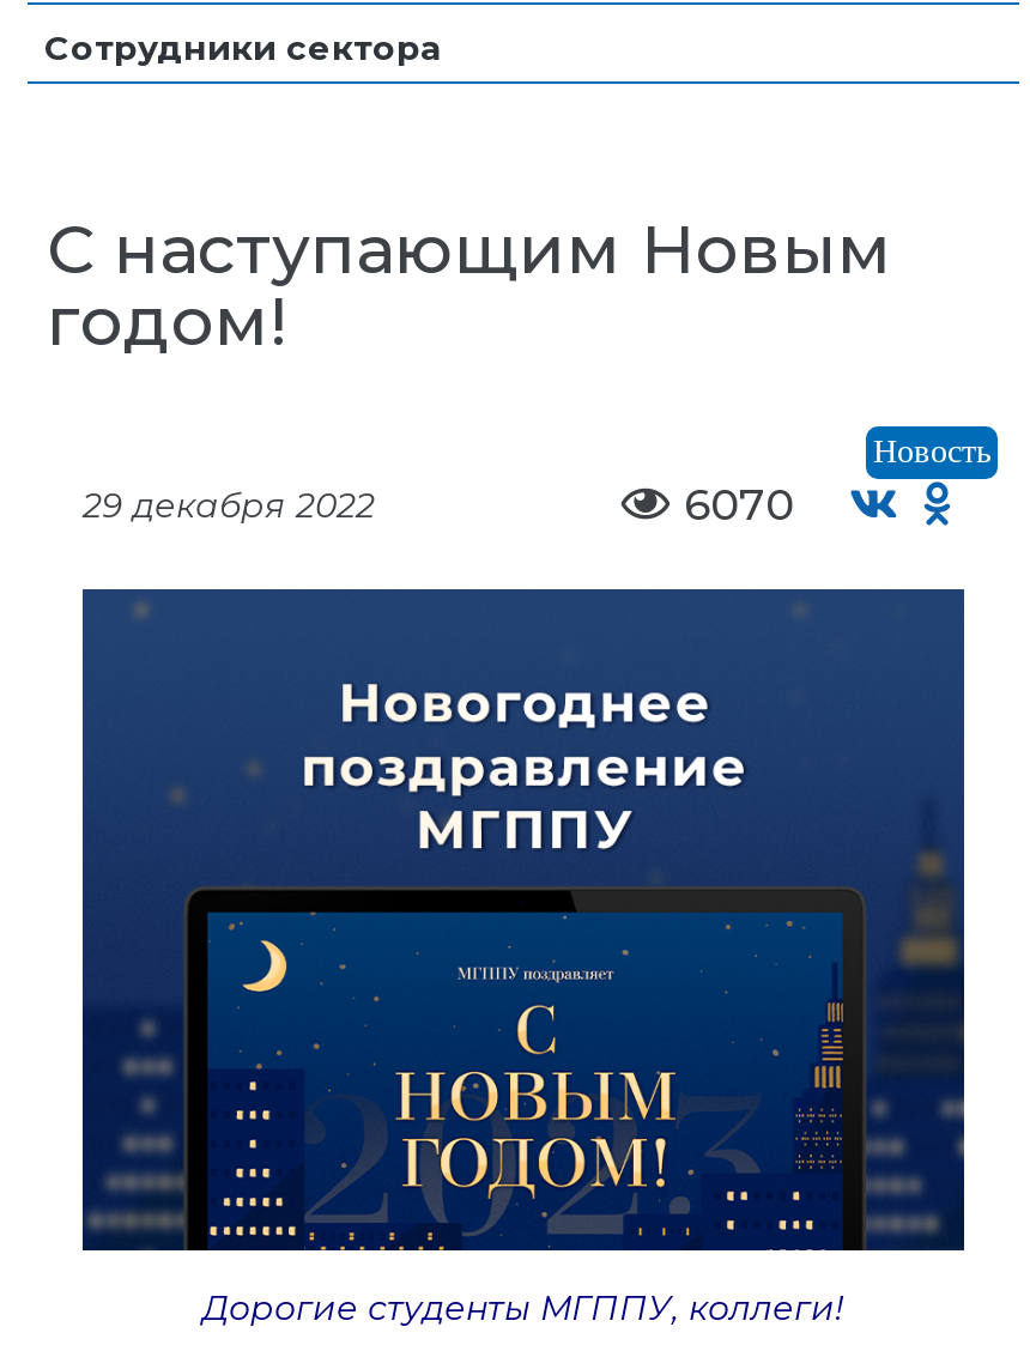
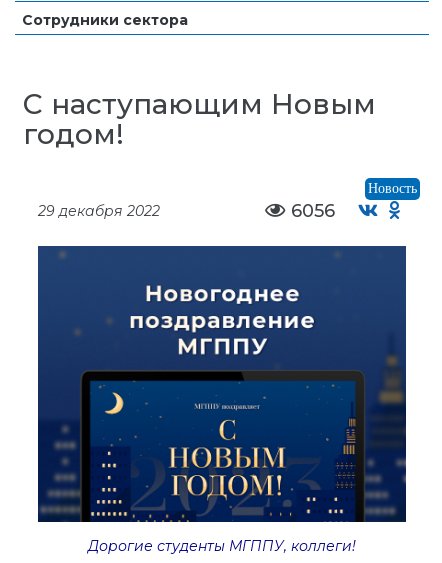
- 6070
+ 6056
